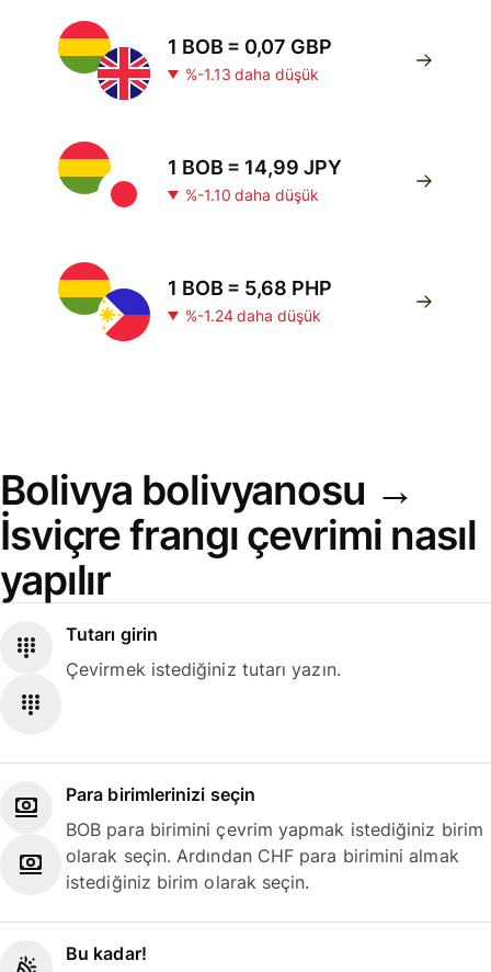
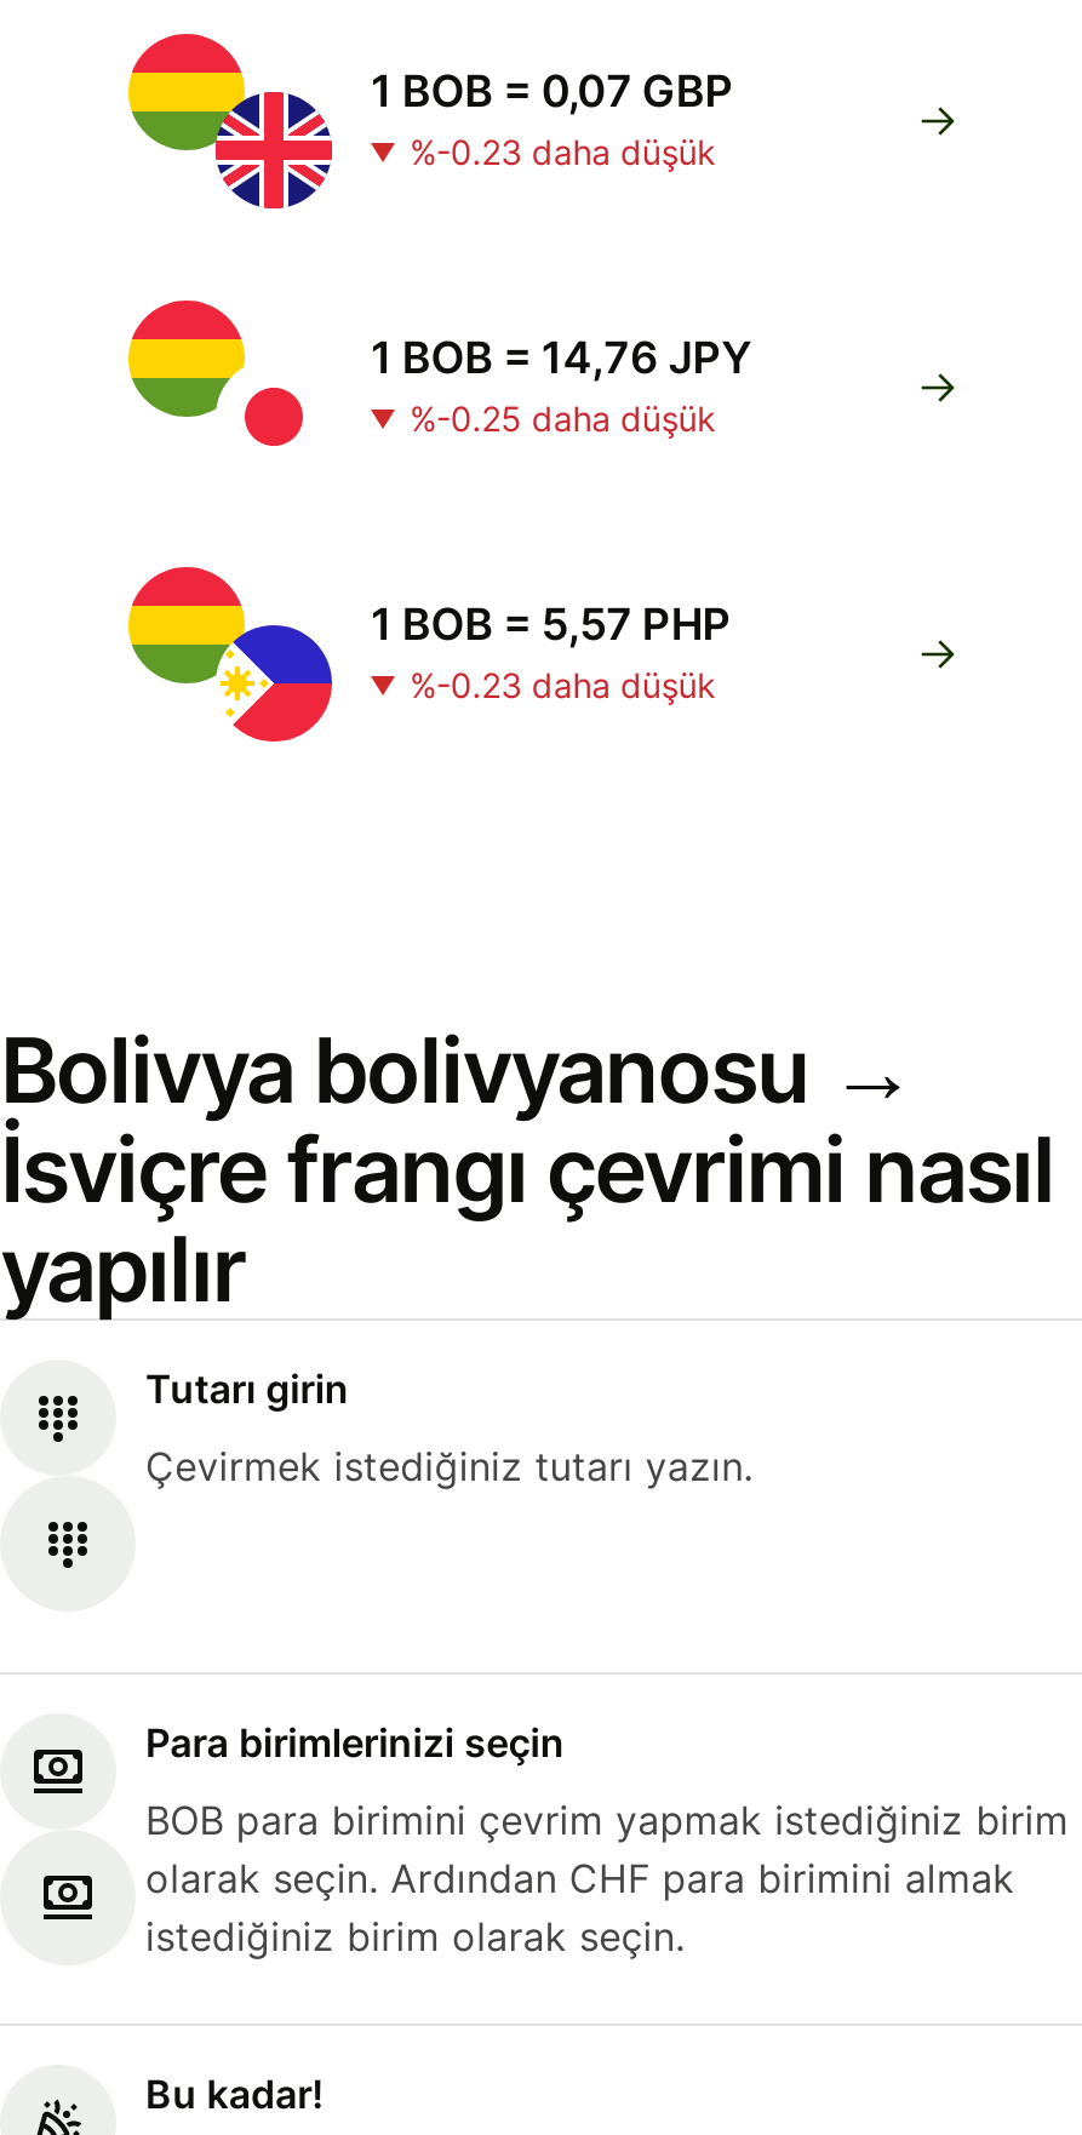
- %-1.13 daha düşük
+ %-0.23 daha düşük

- 1 BOB = 14,99 JPY
+ 1 BOB = 14,76 JPY

- %-1.10 daha düşük
+ %-0.25 daha düşük

- 1 BOB = 5,68 PHP
+ 1 BOB = 5,57 PHP

- %-1.24 daha düşük
+ %-0.23 daha düşük
